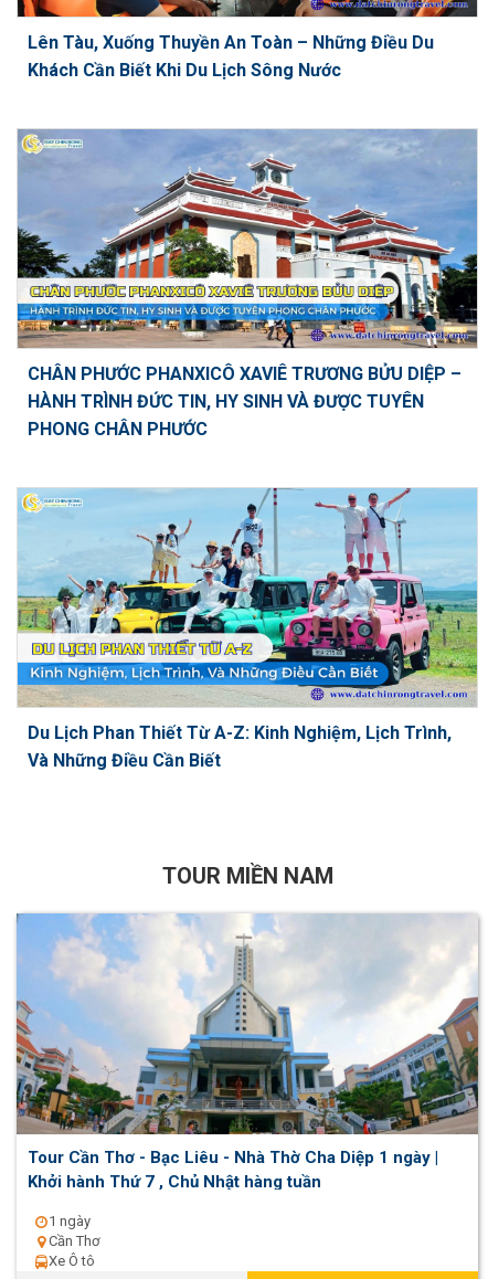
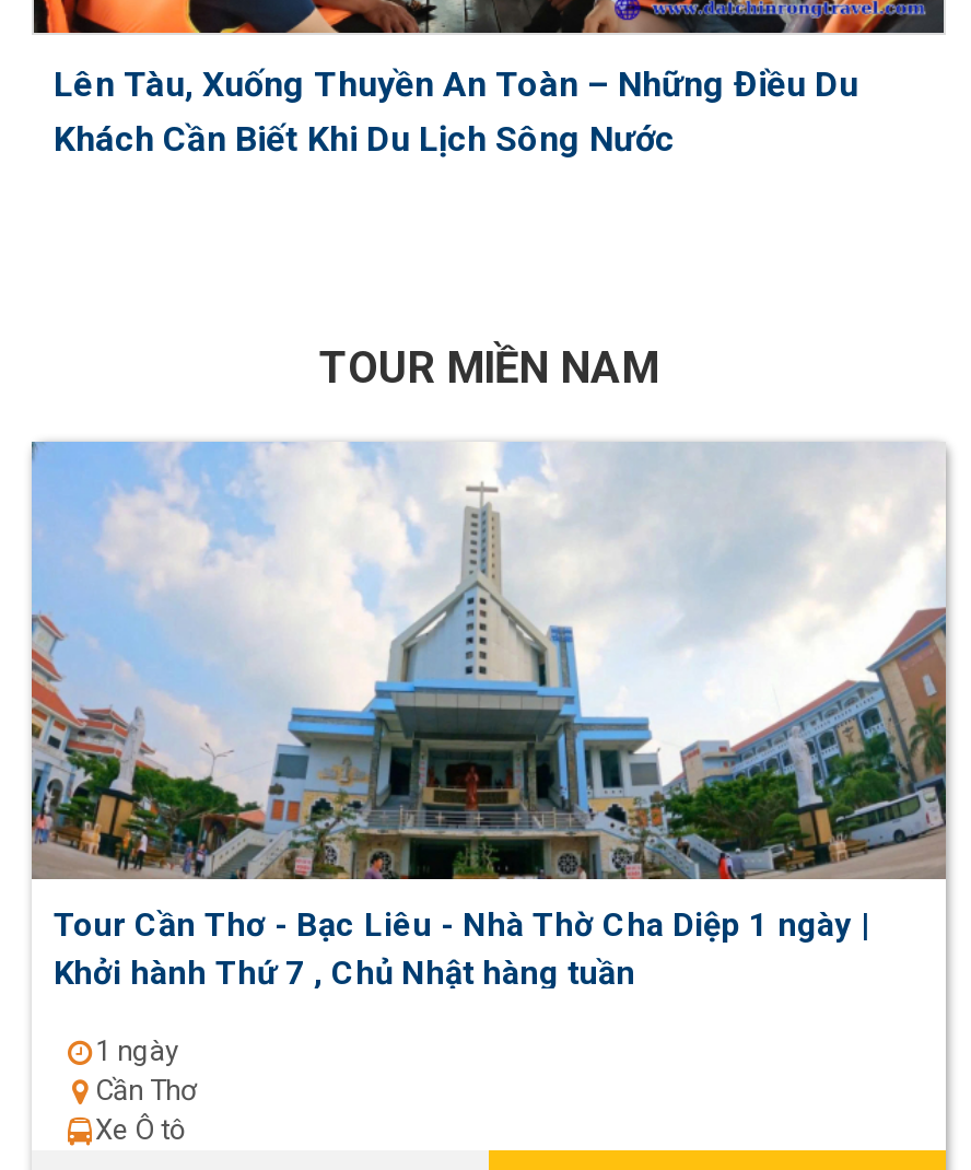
- [image]
- CHÂN PHƯỚC PHANXICÔ XAVIÊ TRƯƠNG BỬU DIỆP –
- HÀNH TRÌNH ĐỨC TIN, HY SINH VÀ ĐƯỢC TUYÊN
- PHONG CHÂN PHƯỚC

- [image]
- Du Lịch Phan Thiết Từ A-Z: Kinh Nghiệm, Lịch Trình,
- Và Những Điều Cần Biết
